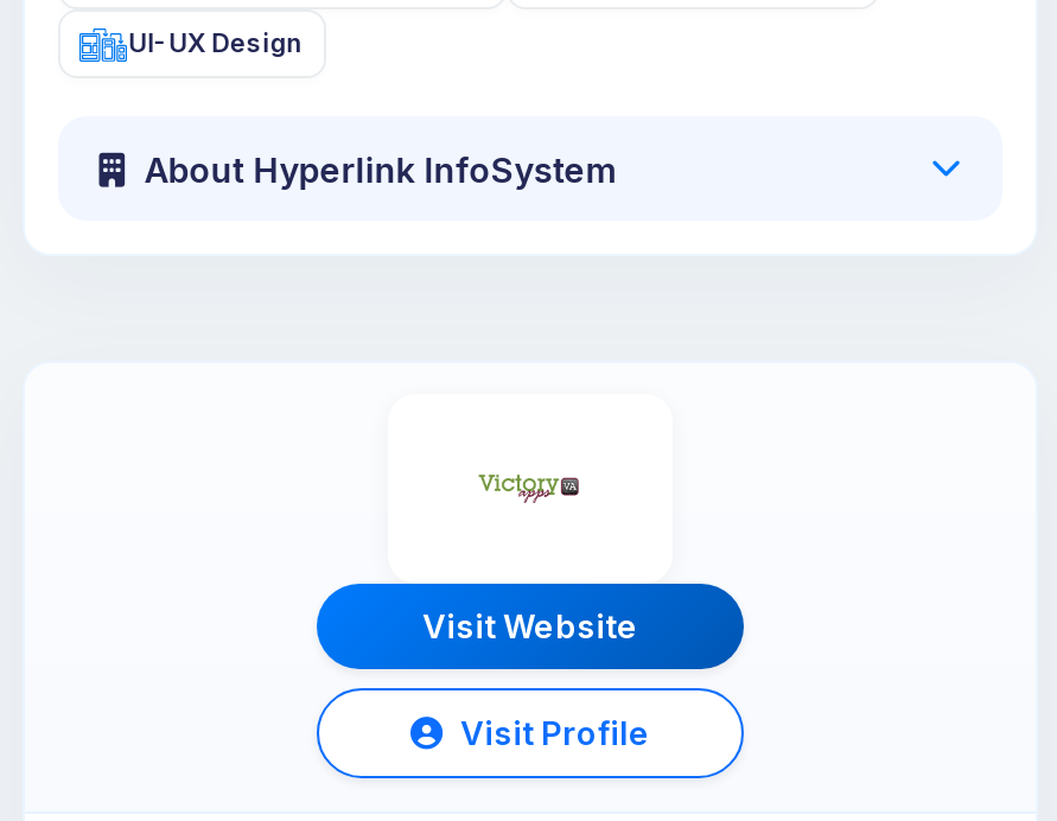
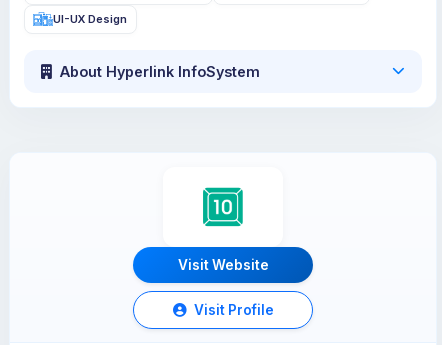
- [image]
+ [image]
